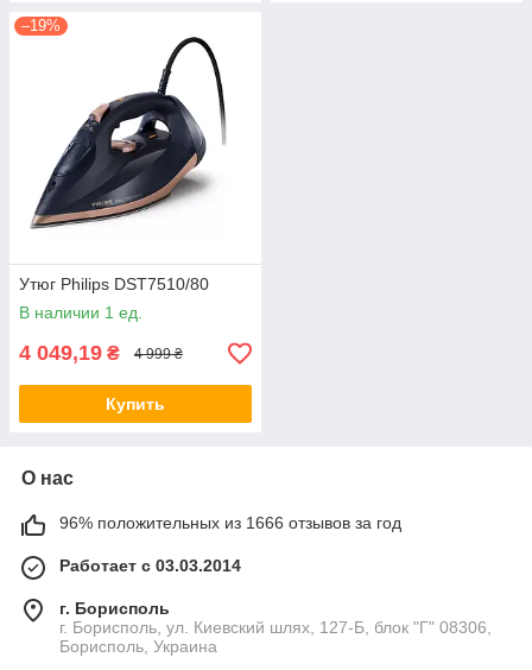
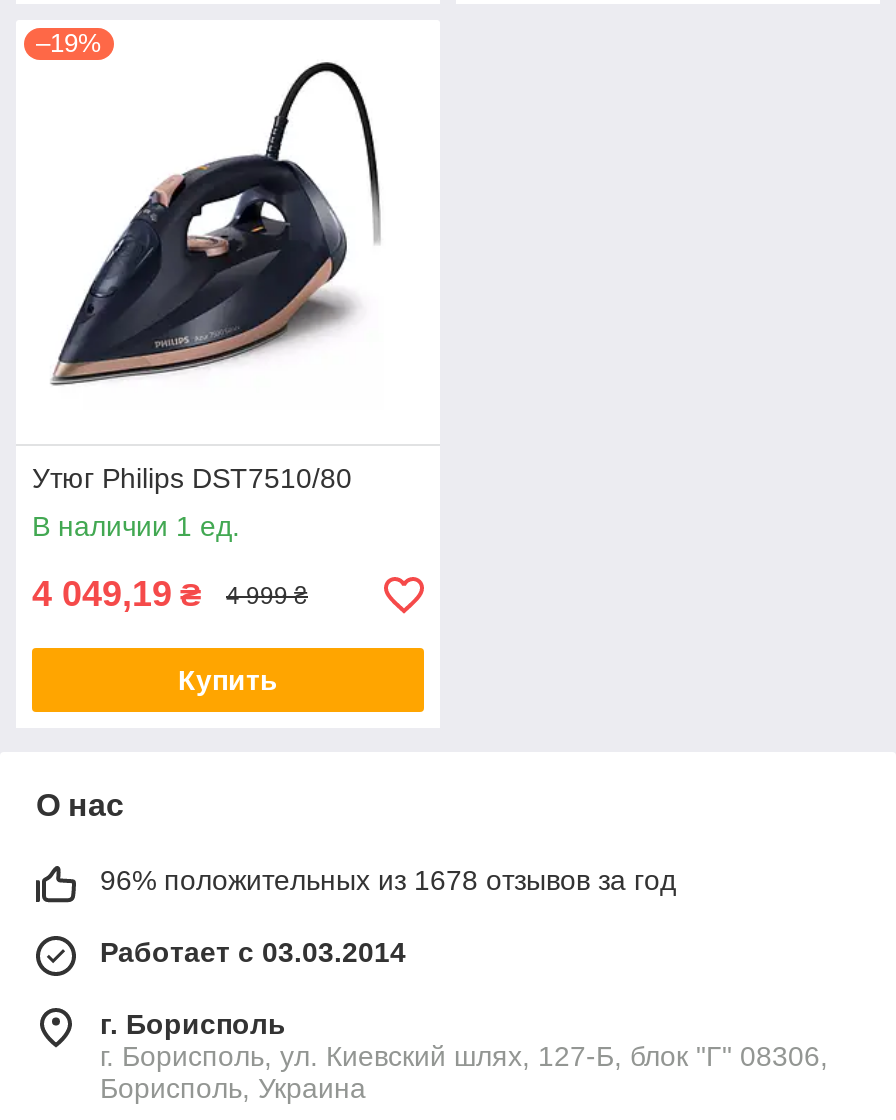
- 96% положительных из 1666 отзывов за год
+ 96% положительных из 1678 отзывов за год
